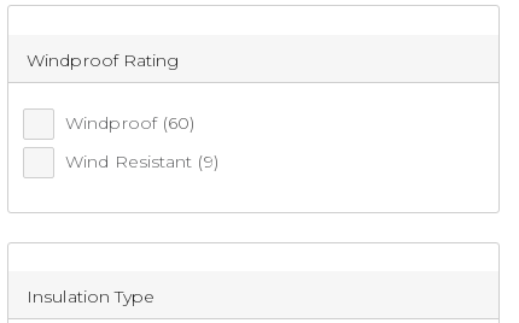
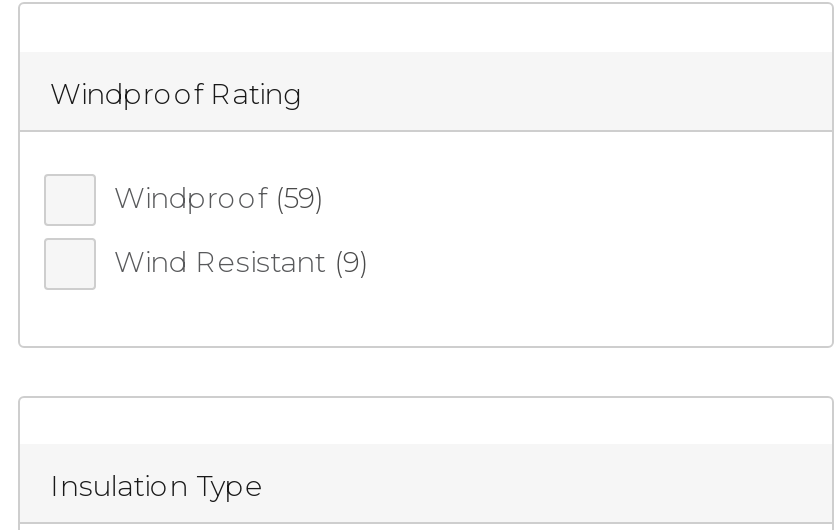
- Windproof (60)
+ Windproof (59)
